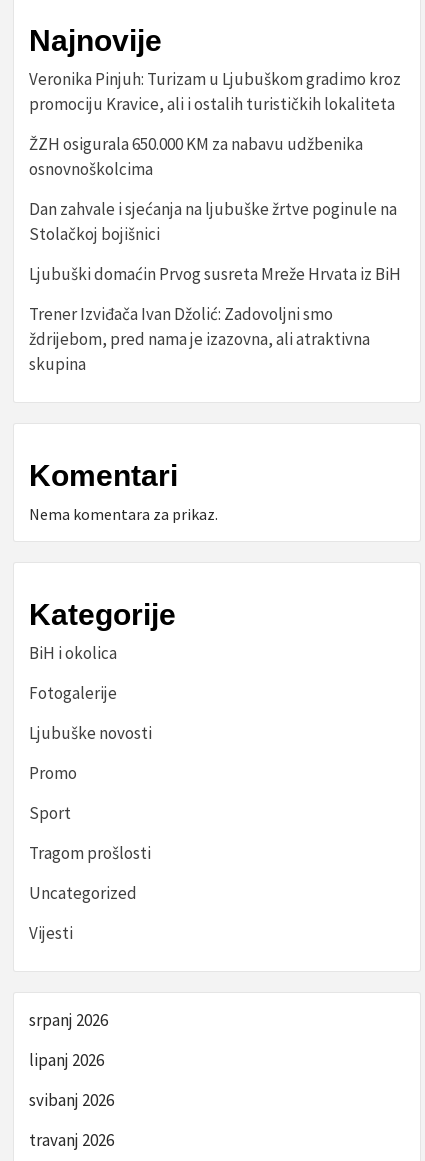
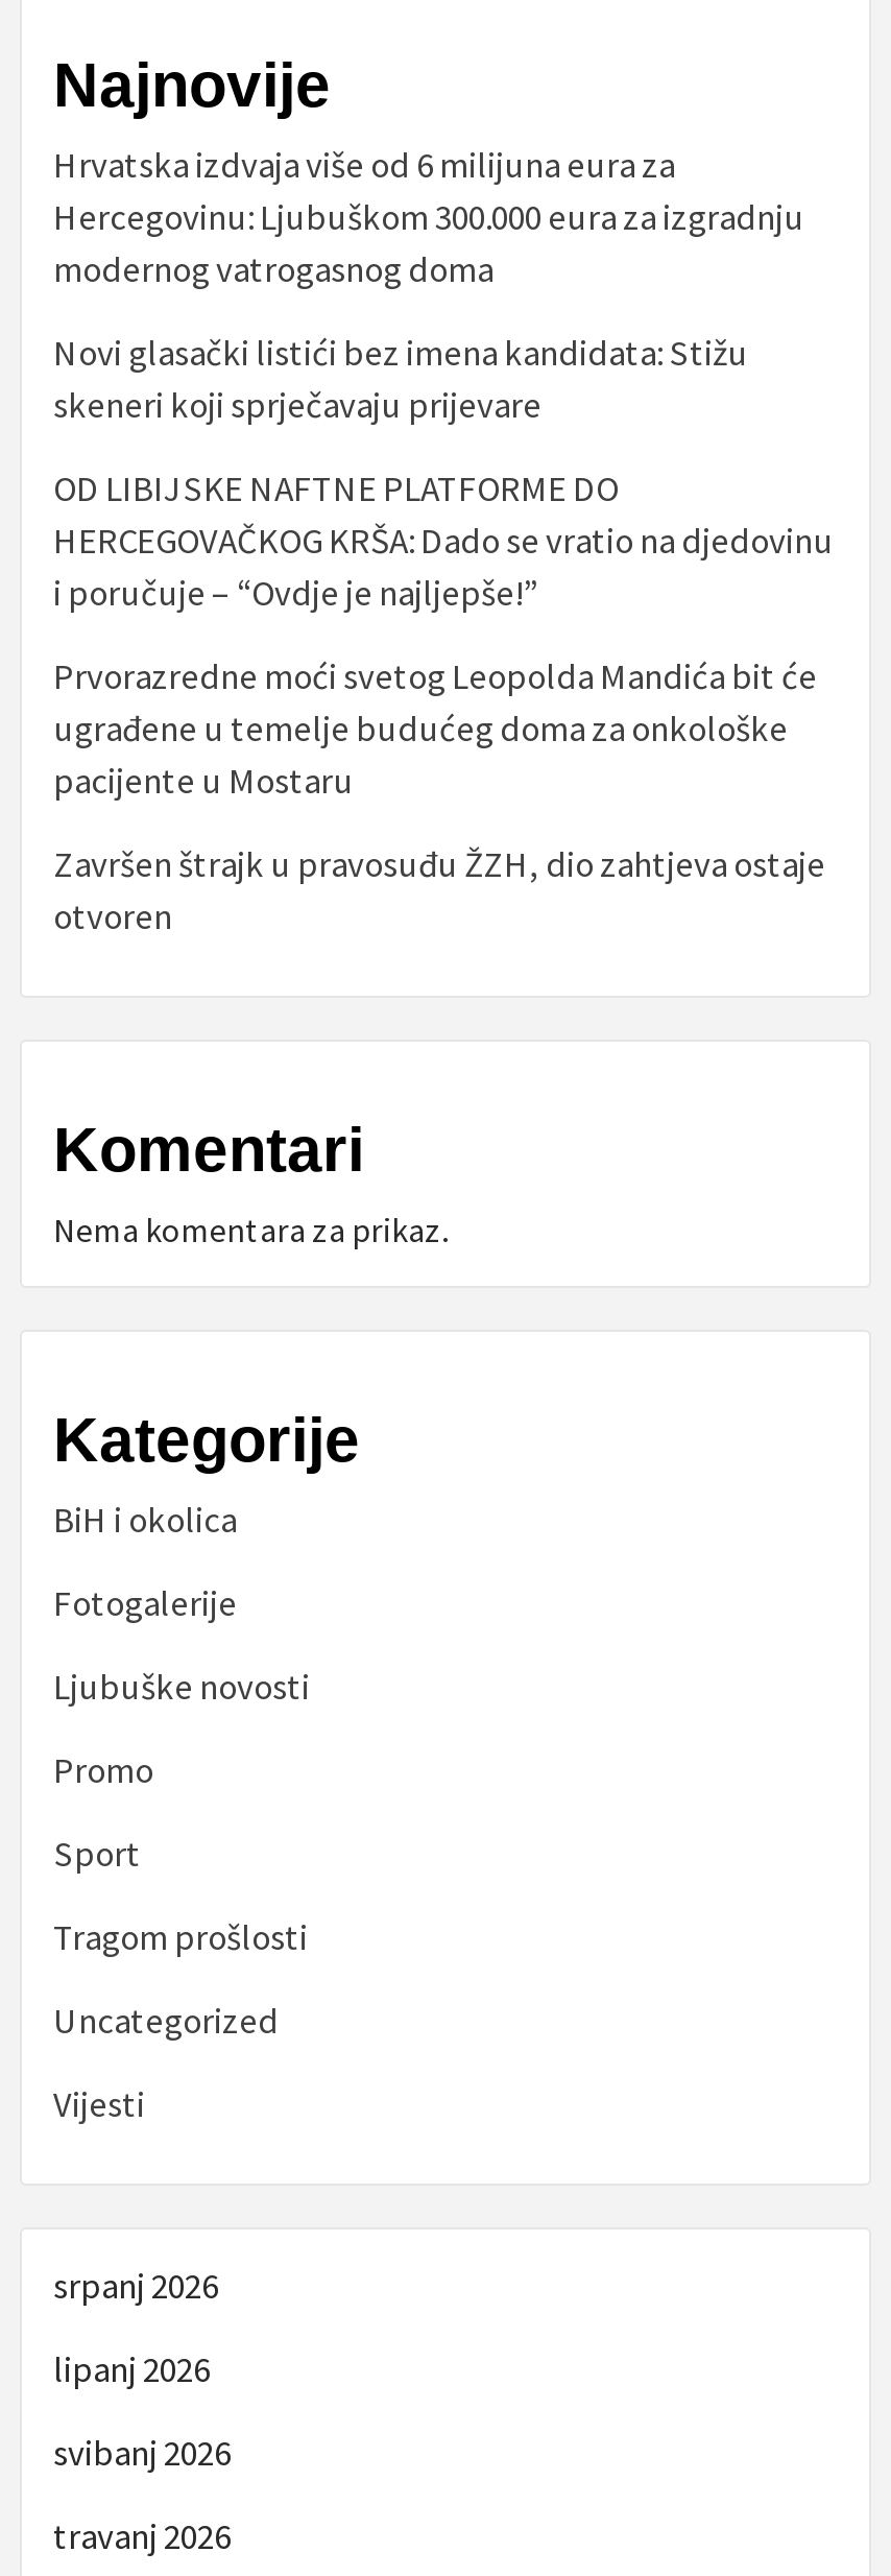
- Veronika Pinjuh: Turizam u Ljubuškom gradimo kroz
- promociju Kravice, ali i ostalih turističkih lokaliteta
+ Hrvatska izdvaja više od 6 milijuna eura za
+ Hercegovinu: Ljubuškom 300.000 eura za izgradnju
+ modernog vatrogasnog doma

- ŽZH osigurala 650.000 KM za nabavu udžbenika
- osnovnoškolcima
+ Novi glasački listići bez imena kandidata: Stižu
+ skeneri koji sprječavaju prijevare

- Dan zahvale i sjećanja na ljubuške žrtve poginule na
- Stolačkoj bojišnici
+ OD LIBIJSKE NAFTNE PLATFORME DO
+ HERCEGOVAČKOG KRŠA: Dado se vratio na djedovinu
+ i poručuje – “Ovdje je najljepše!”

- Ljubuški domaćin Prvog susreta Mreže Hrvata iz BiH
+ Prvorazredne moći svetog Leopolda Mandića bit će
+ ugrađene u temelje budućeg doma za onkološke
+ pacijente u Mostaru

- Trener Izviđača Ivan Džolić: Zadovoljni smo
- ždrijebom, pred nama je izazovna, ali atraktivna
- skupina
+ Završen štrajk u pravosuđu ŽZH, dio zahtjeva ostaje
+ otvoren
